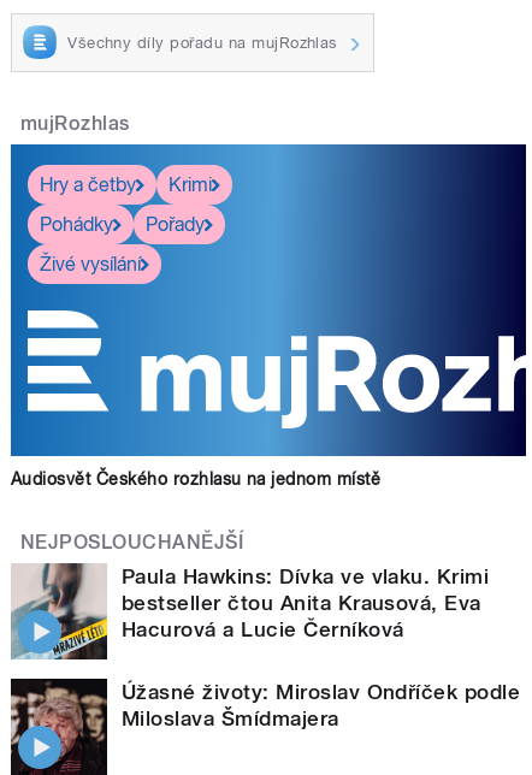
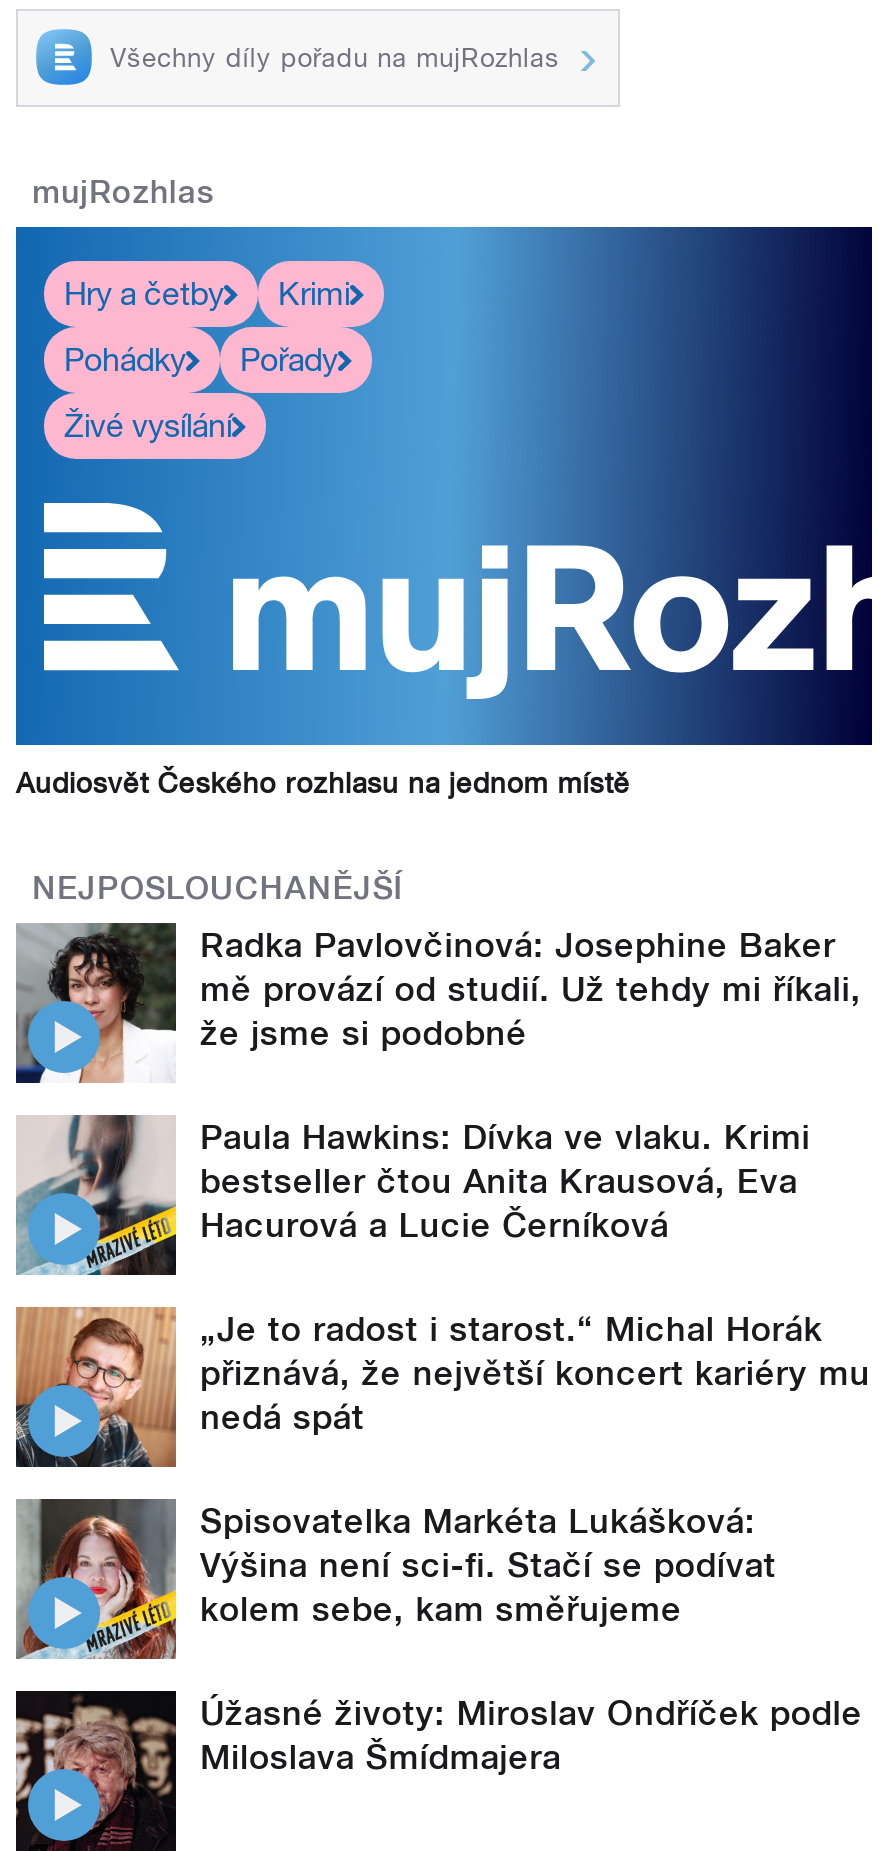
+ [image]
+ Radka Pavlovčinová: Josephine Baker
+ mě provází od studií. Už tehdy mi říkali,
+ že jsme si podobné

+ [image]
+ „Je to radost i starost.“ Michal Horák
+ přiznává, že největší koncert kariéry mu
+ nedá spát
+ Spisovatelka Markéta Lukášková:
+ Výšina není sci-fi. Stačí se podívat
+ kolem sebe, kam směřujeme

+ [image]
